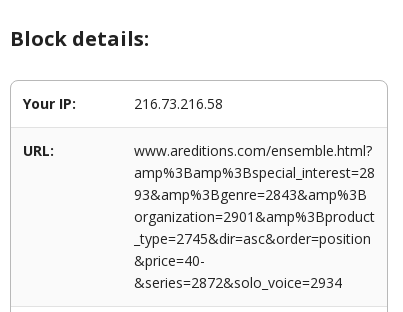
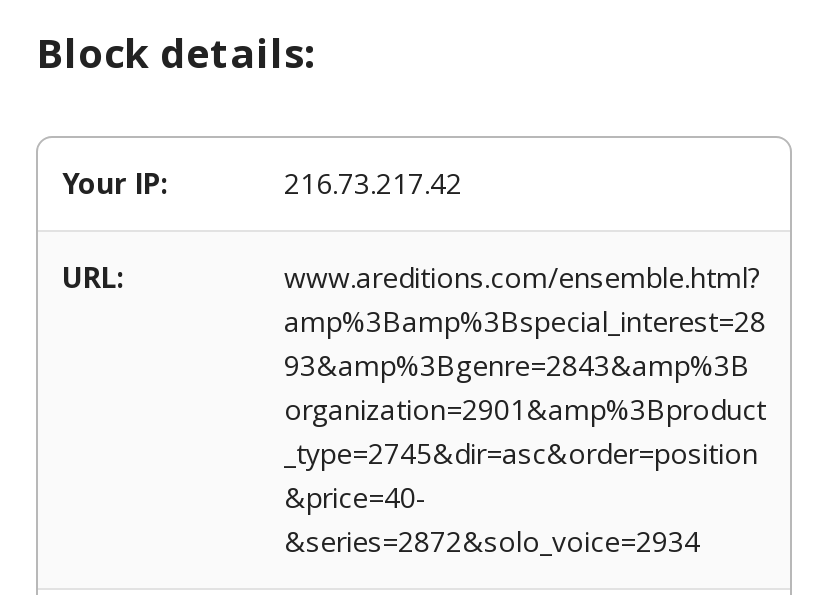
- 216.73.216.58
+ 216.73.217.42
